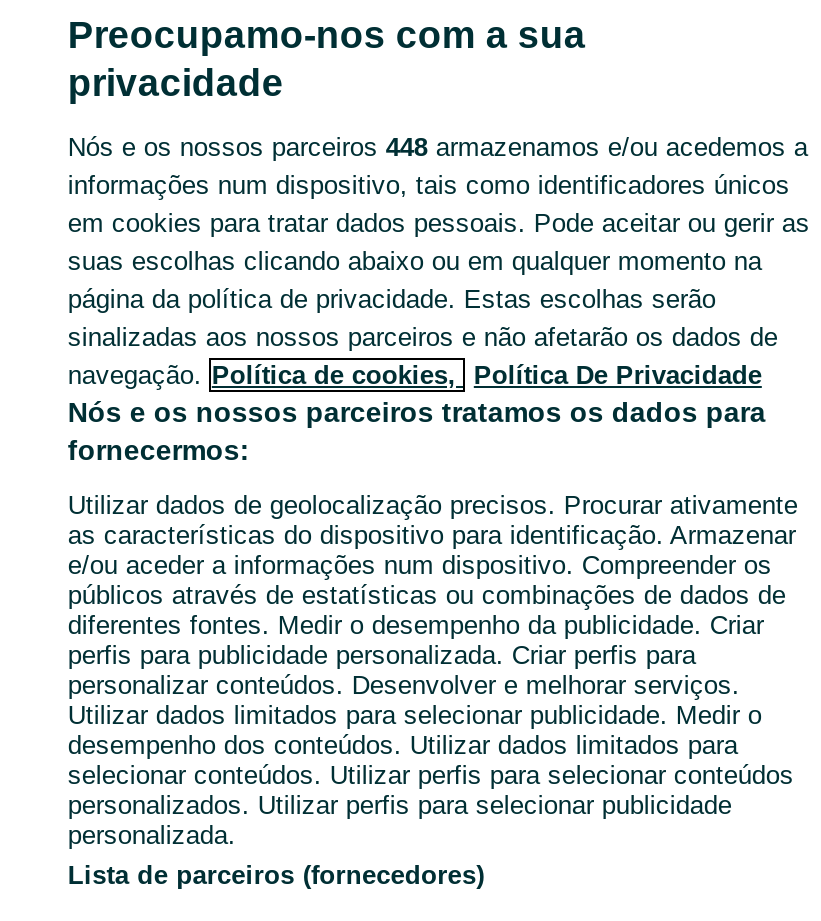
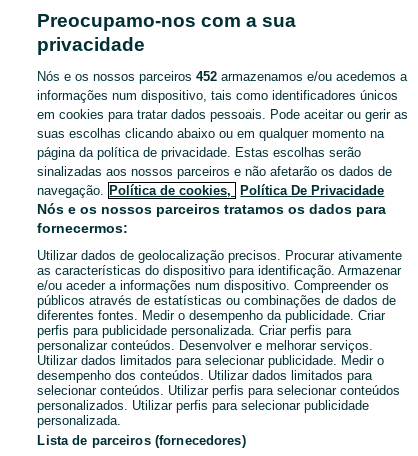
- Nós e os nossos parceiros 448 armazenamos e/ou acedemos a
+ Nós e os nossos parceiros 452 armazenamos e/ou acedemos a
